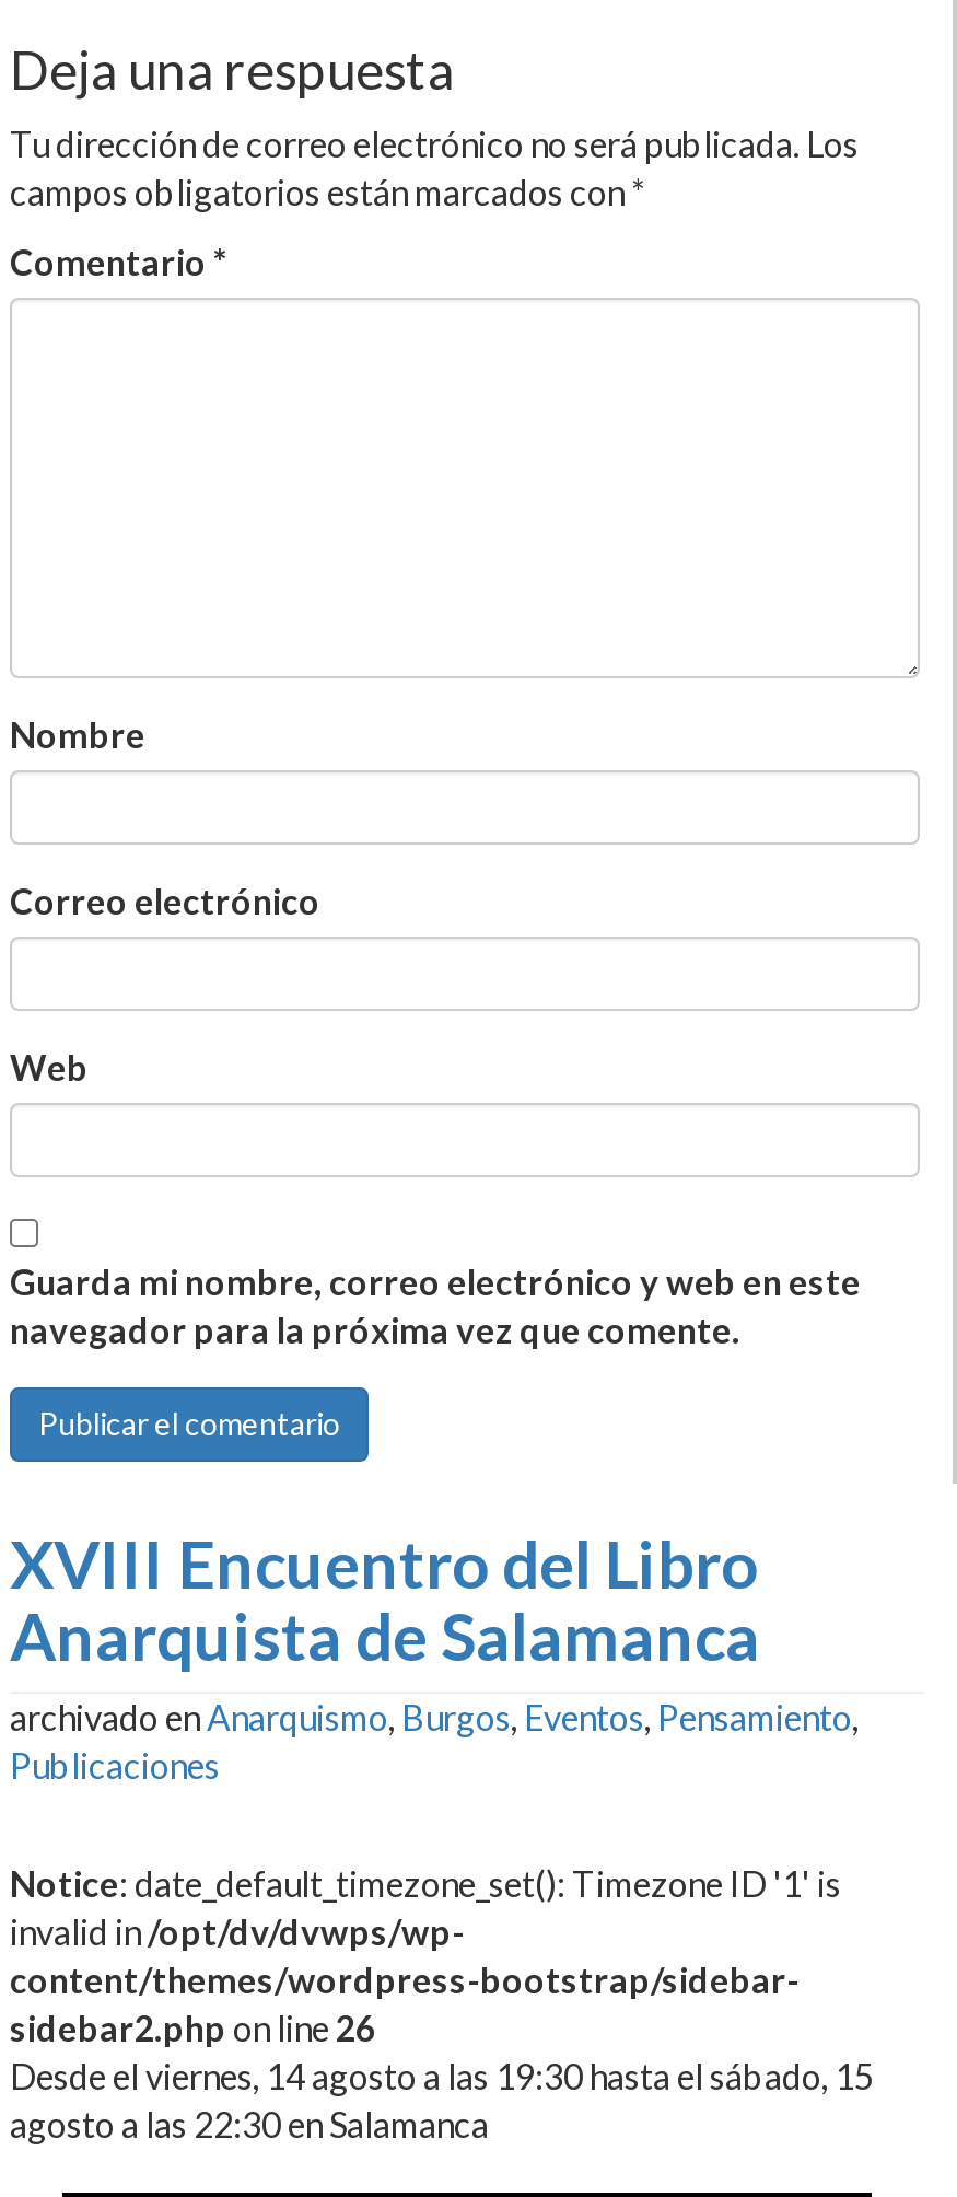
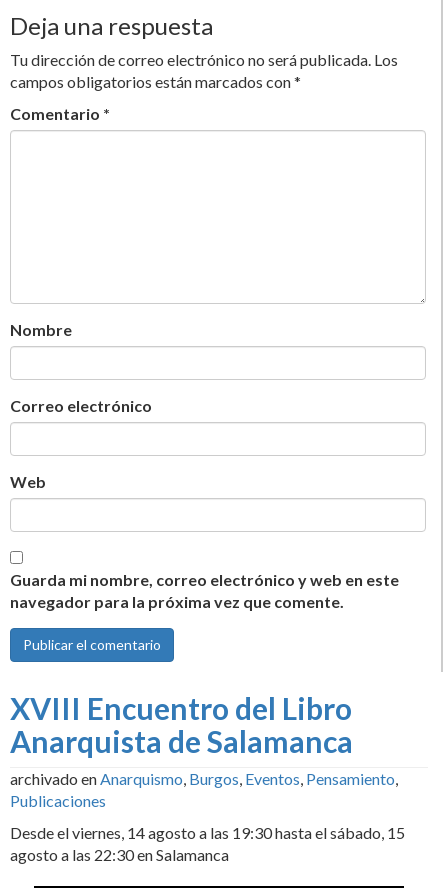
- Notice: date_default_timezone_set(): Timezone ID '1' is
- invalid in /opt/dv/dvwps/wp-
- content/themes/wordpress-bootstrap/sidebar-
- sidebar2.php on line 26
